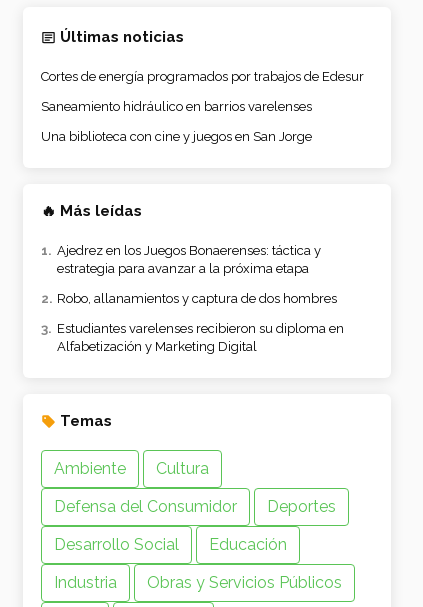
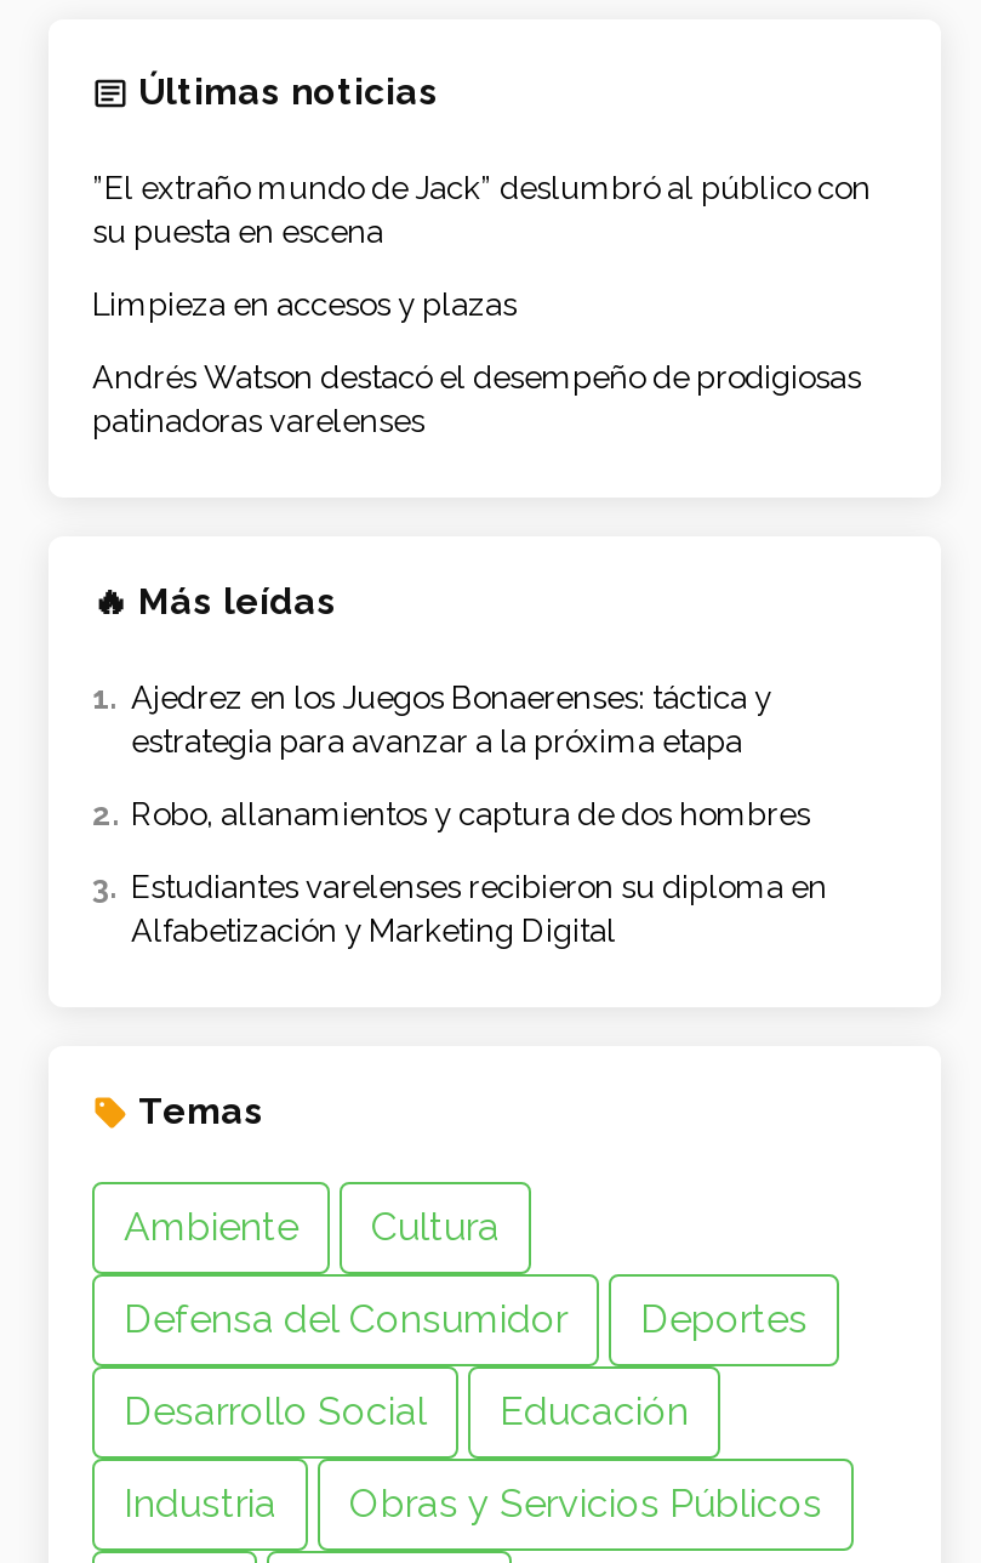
- Cortes de energía programados por trabajos de Edesur
+ ”El extraño mundo de Jack” deslumbró al público con
+ su puesta en escena

- Saneamiento hidráulico en barrios varelenses
+ Limpieza en accesos y plazas

- Una biblioteca con cine y juegos en San Jorge
+ Andrés Watson destacó el desempeño de prodigiosas
+ patinadoras varelenses
